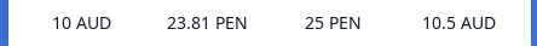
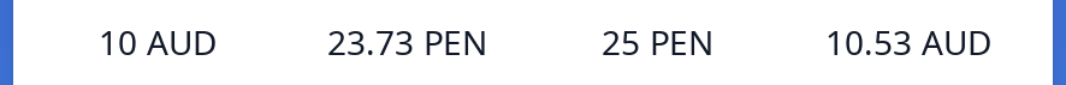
- 23.81 PEN
+ 23.73 PEN

- 10.5 AUD
+ 10.53 AUD
